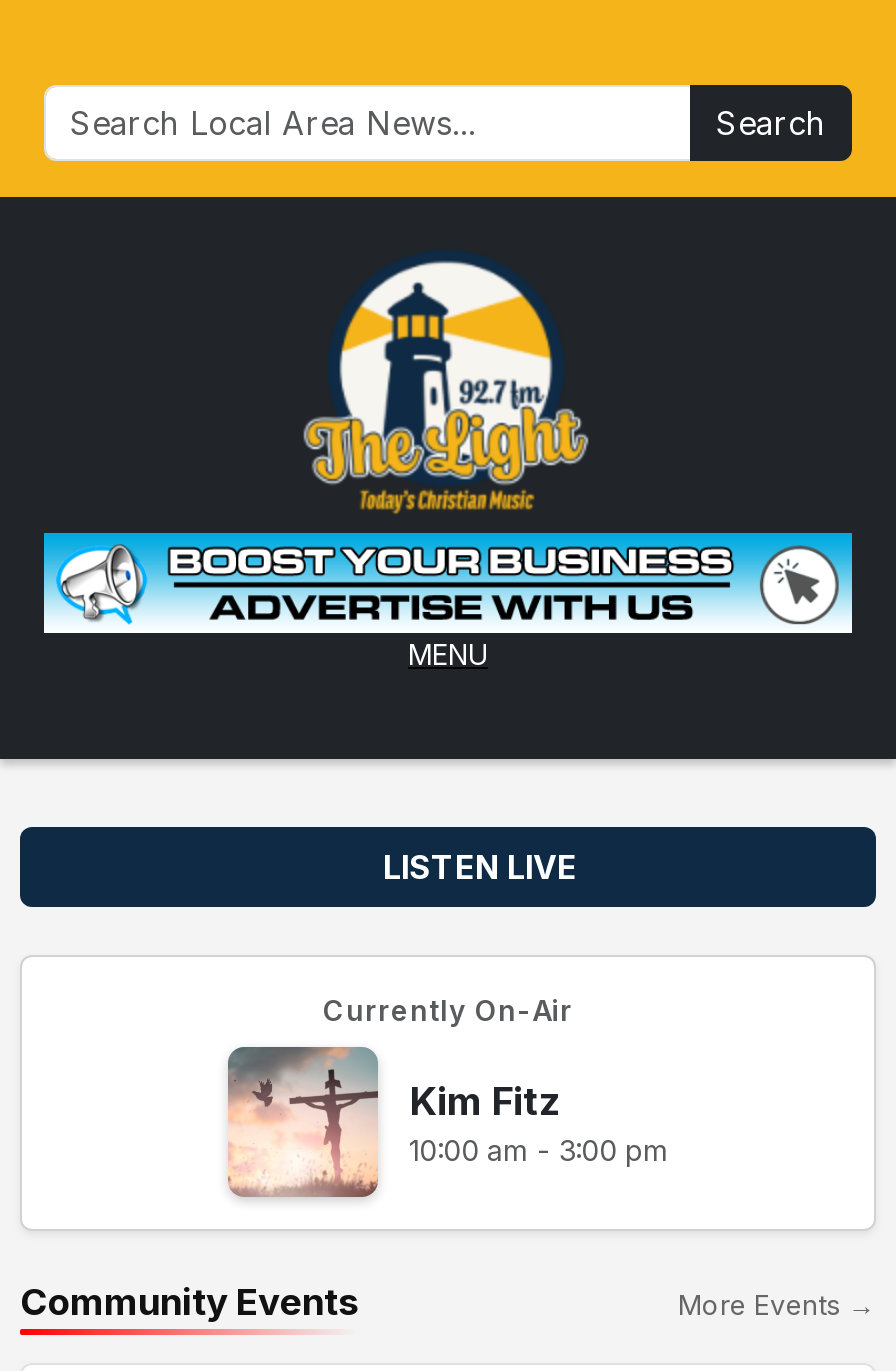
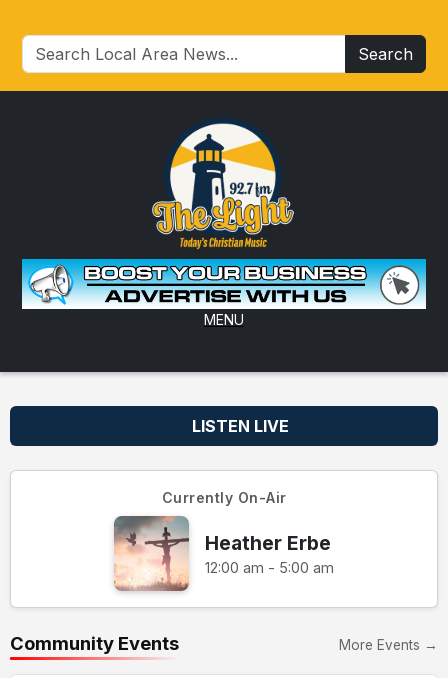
- Kim Fitz
- 10:00 am - 3:00 pm
+ Heather Erbe
+ 12:00 am - 5:00 am
